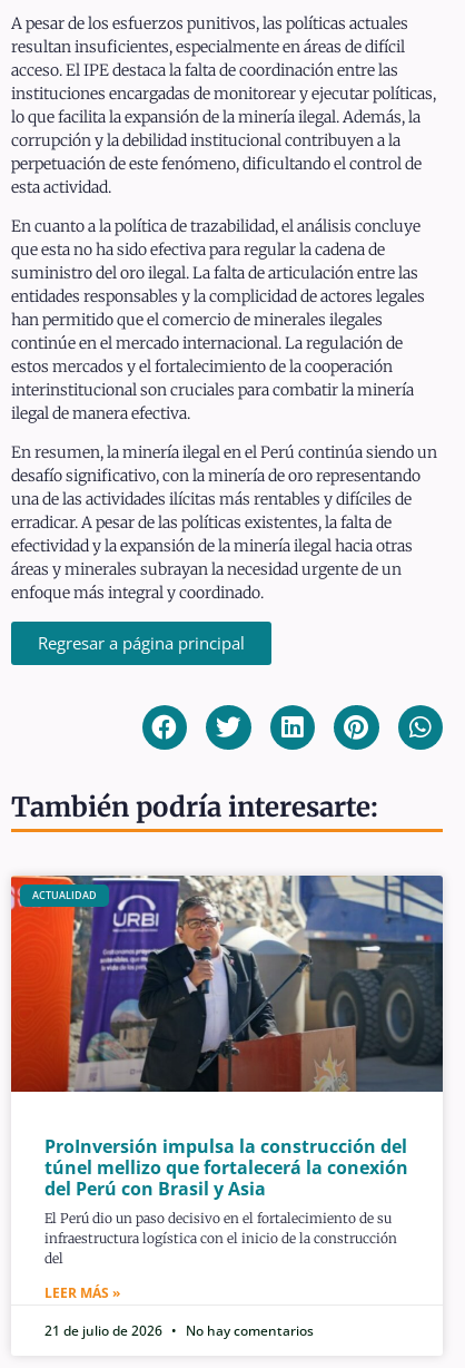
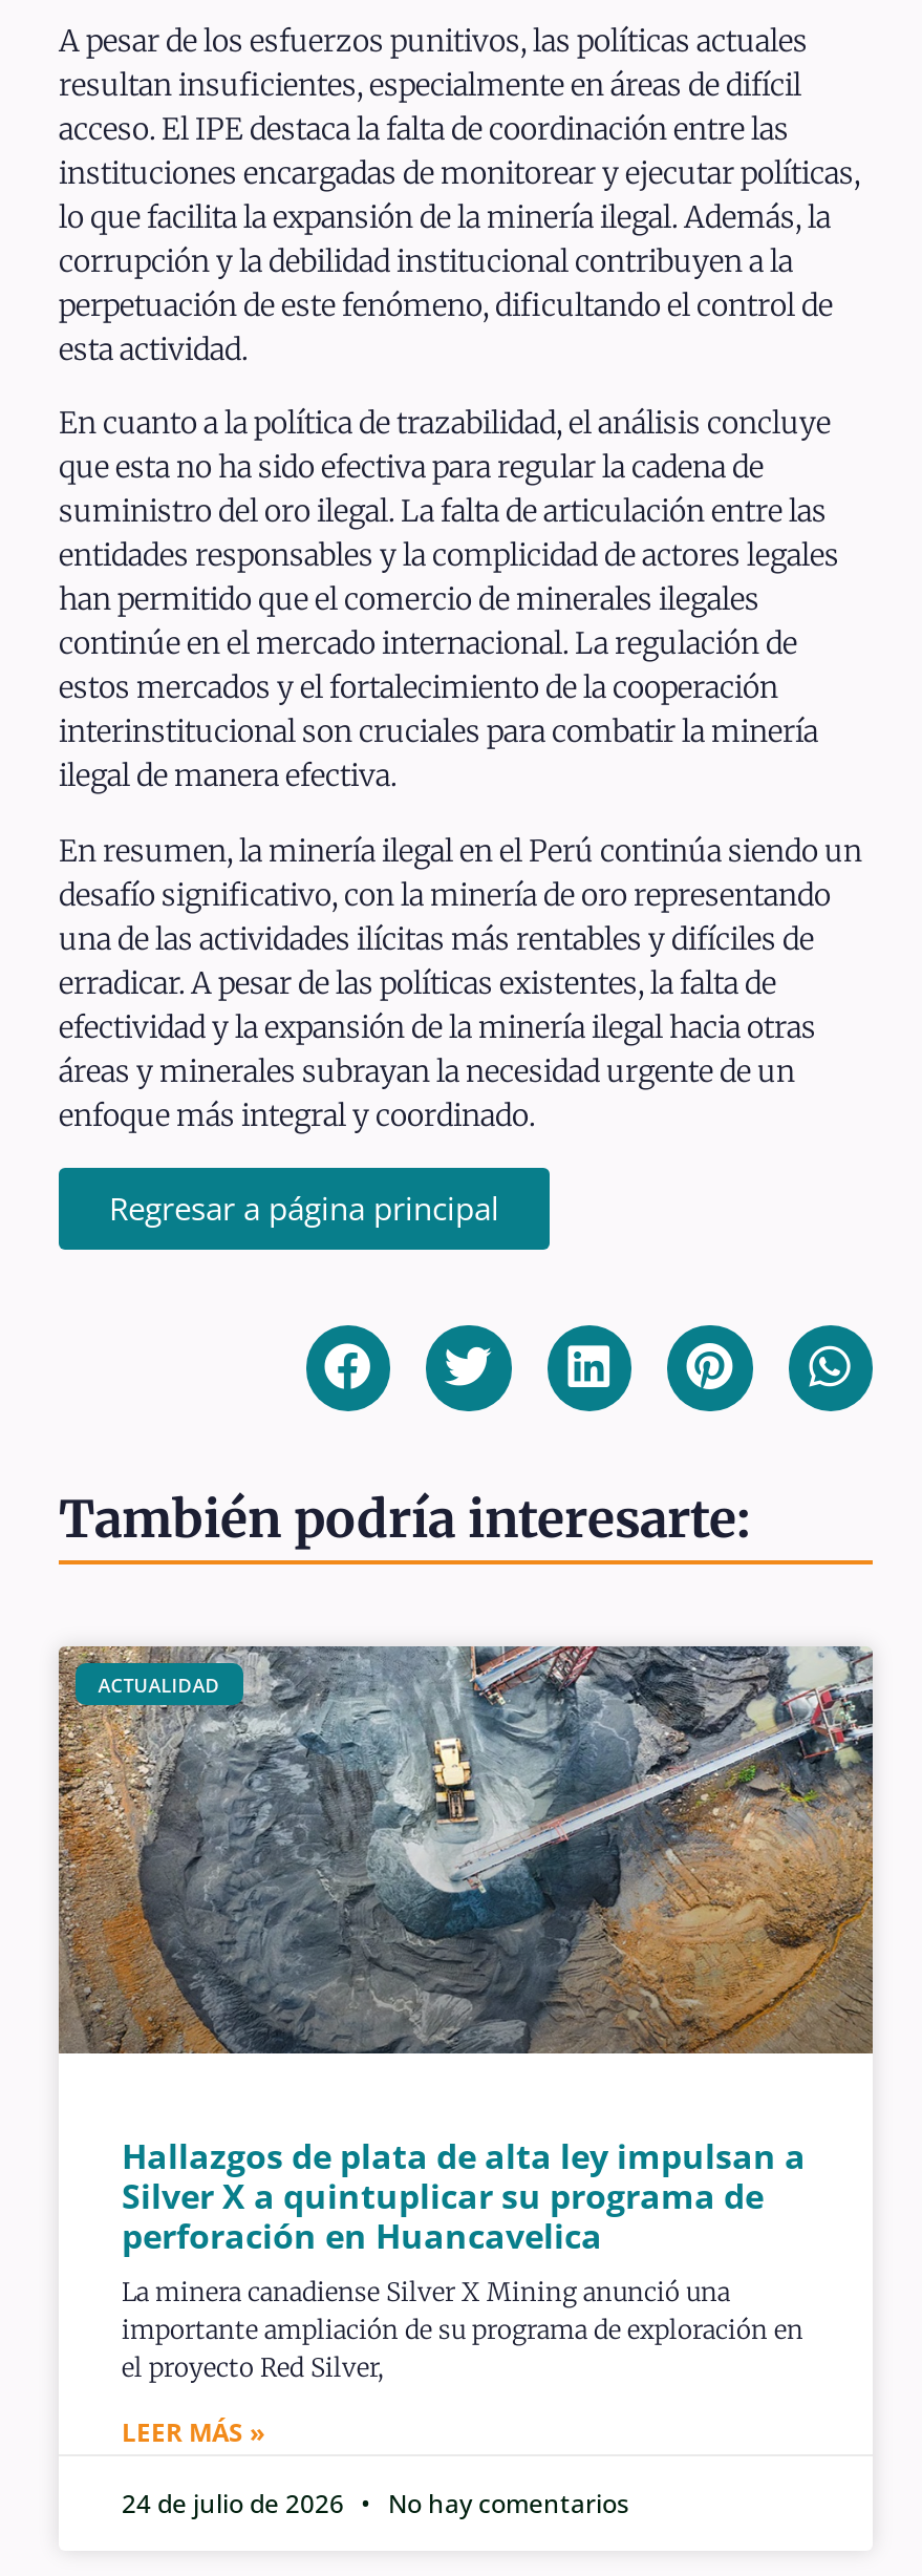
- [image]
- ProInversión impulsa la construcción del
- túnel mellizo que fortalecerá la conexión
- del Perú con Brasil y Asia
- El Perú dio un paso decisivo en el fortalecimiento de su
- infraestructura logística con el inicio de la construcción
- del
+ [image]
+ Hallazgos de plata de alta ley impulsan a
+ Silver X a quintuplicar su programa de
+ perforación en Huancavelica
+ La minera canadiense Silver X Mining anunció una
+ importante ampliación de su programa de exploración en
+ el proyecto Red Silver,

- 21 de julio de 2026 No hay comentarios
+ 24 de julio de 2026 No hay comentarios
